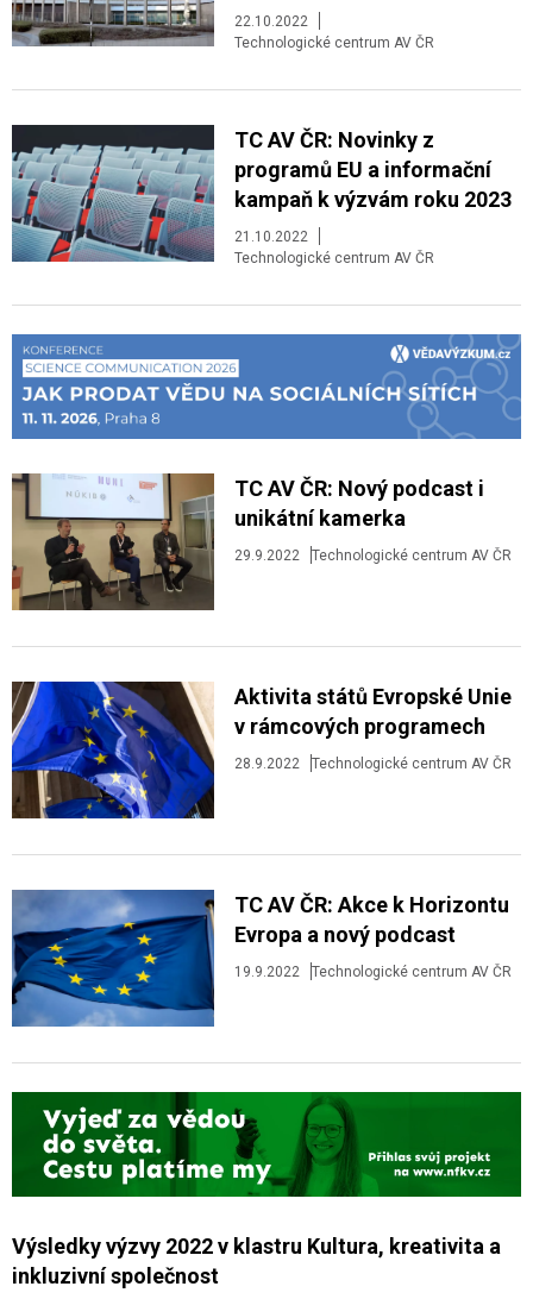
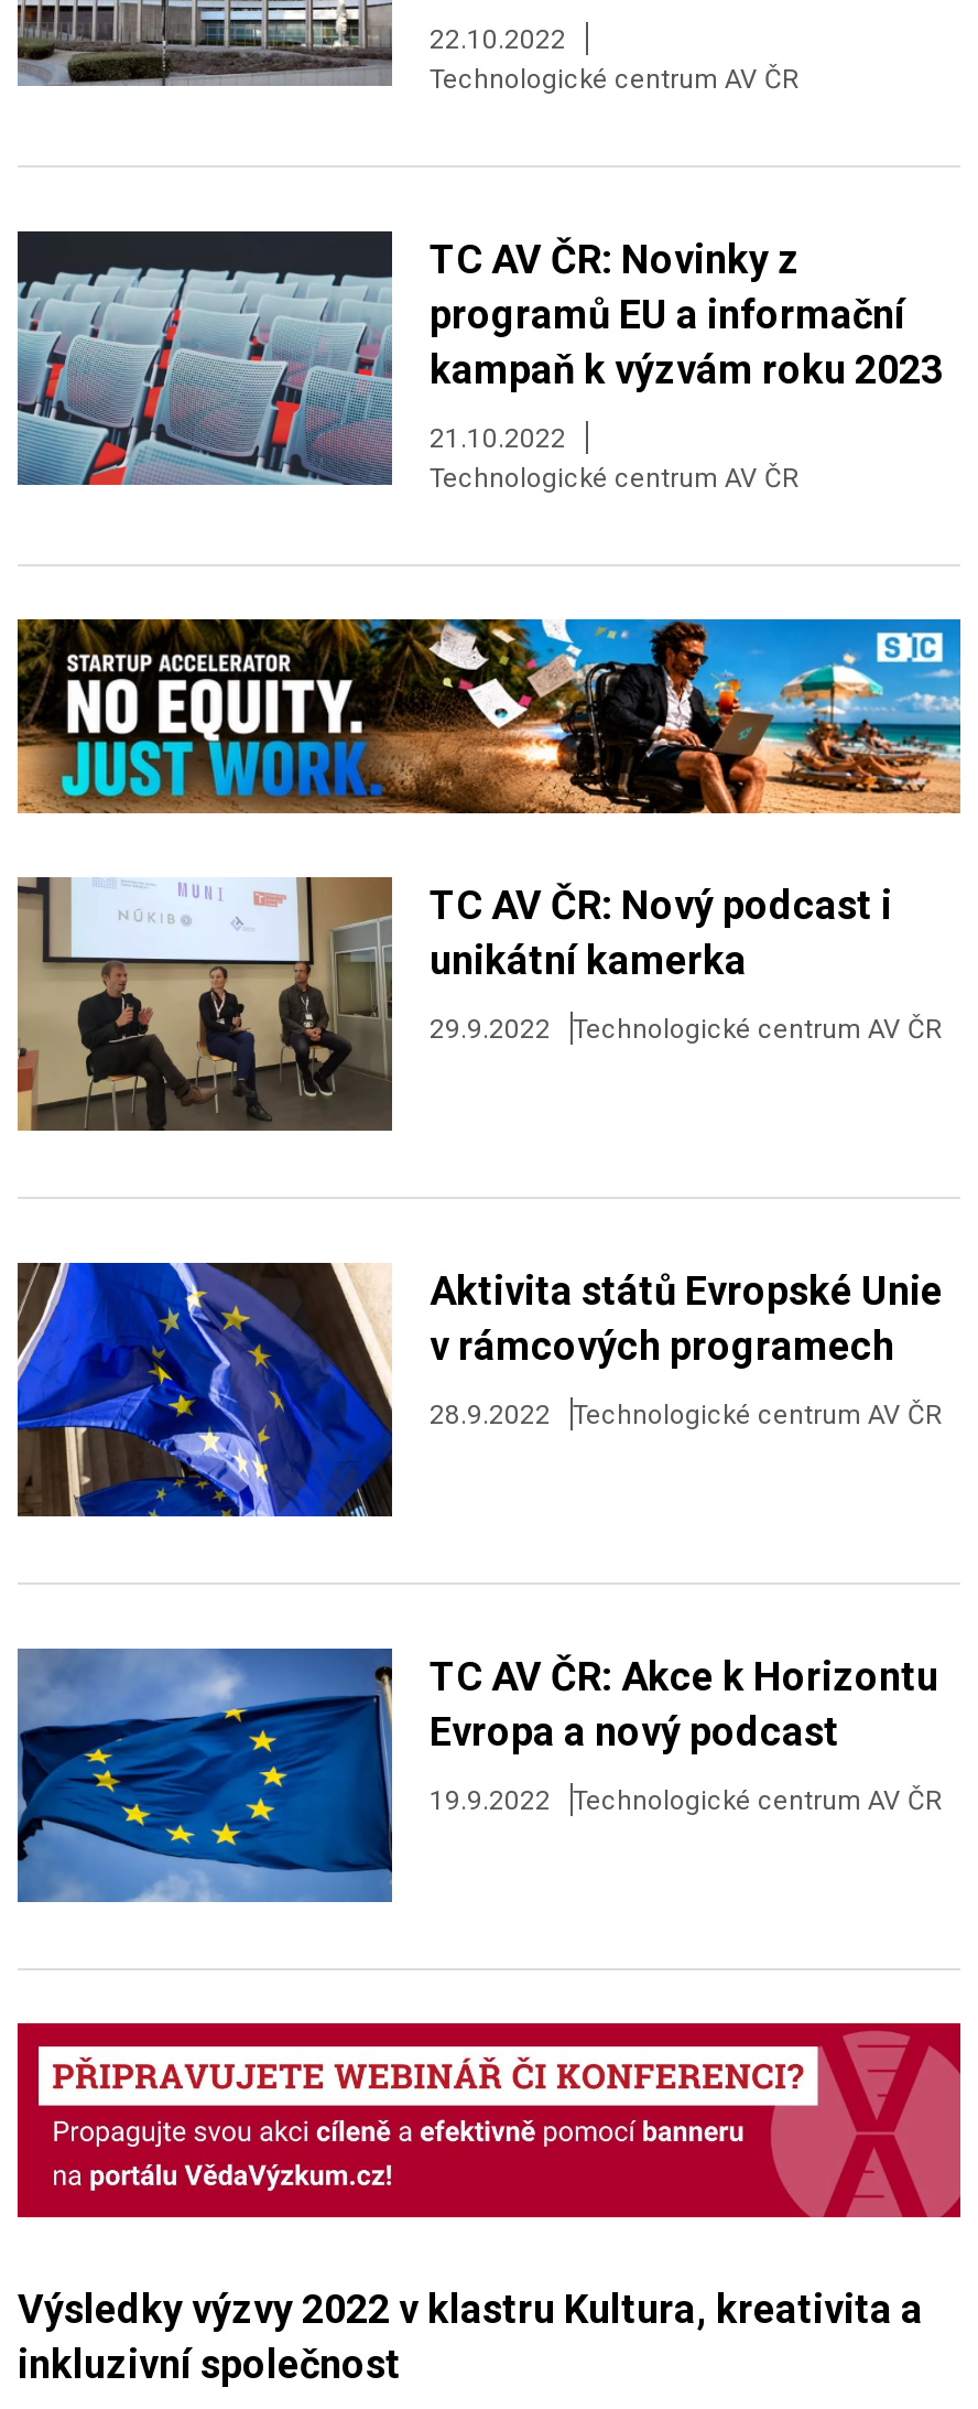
- [image]
+ [image]

- [image]
+ [image]
